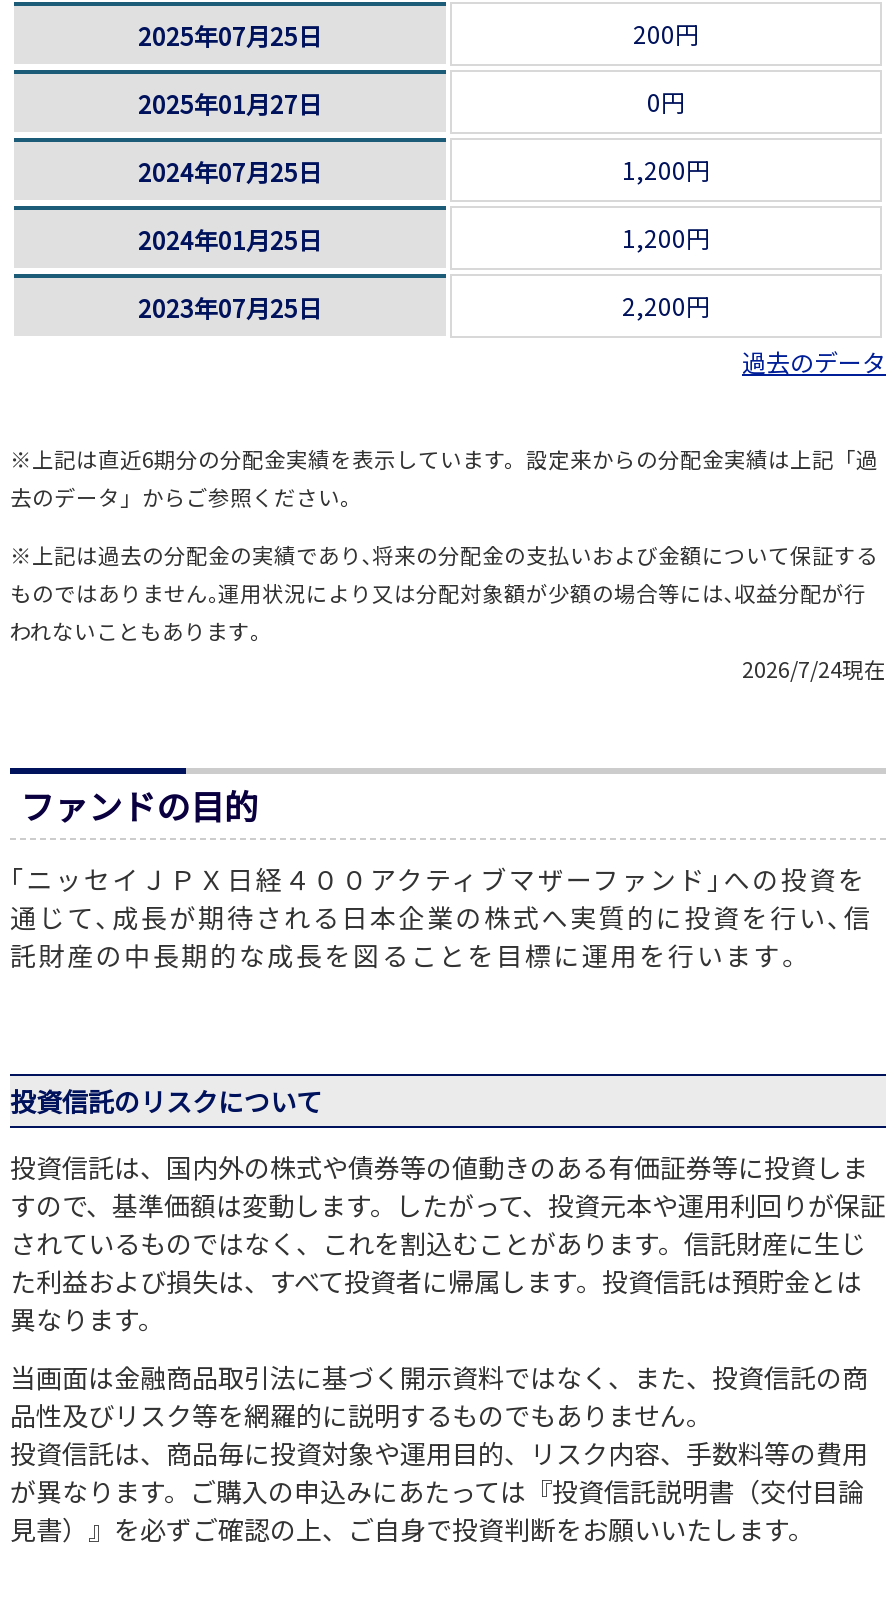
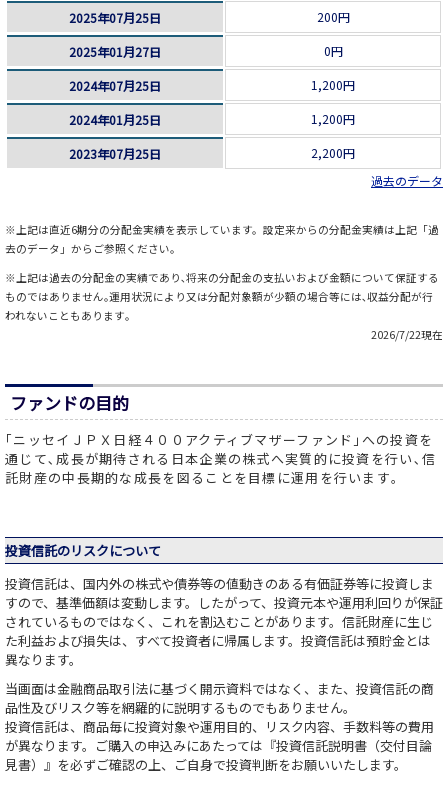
- 2026/7/24現在
+ 2026/7/22現在
